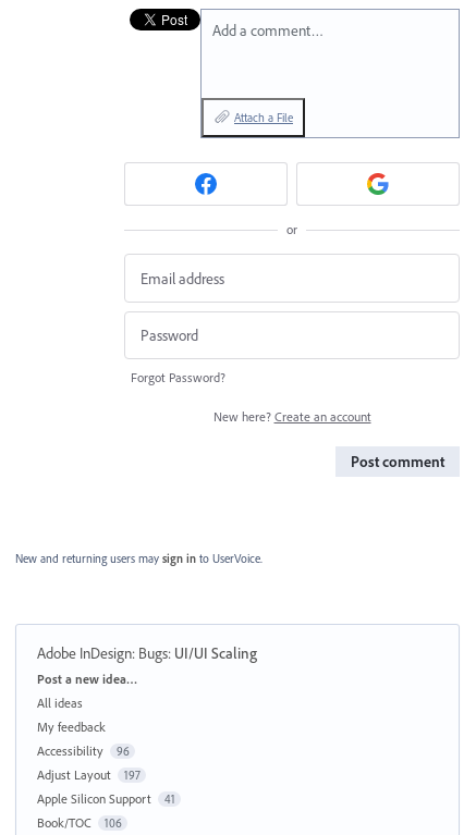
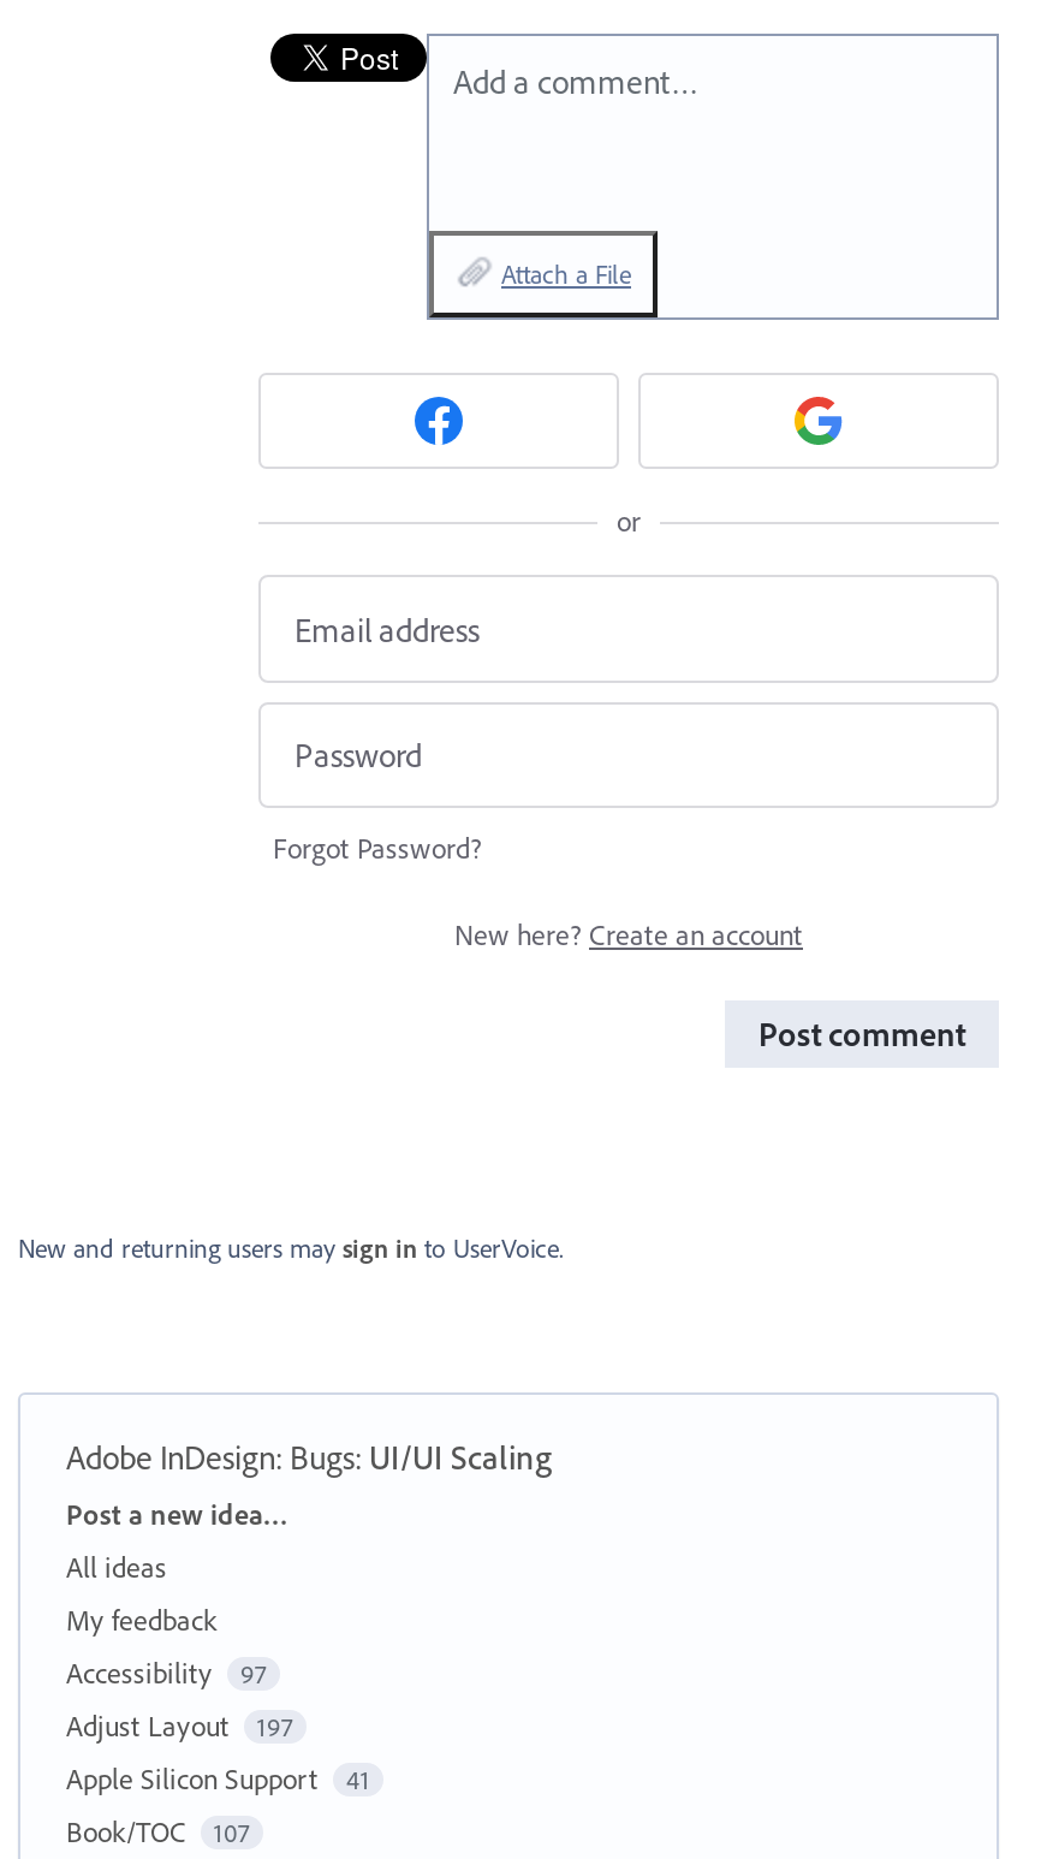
- Accessibility 96
+ Accessibility 97

- Book/TOC 106
+ Book/TOC 107
